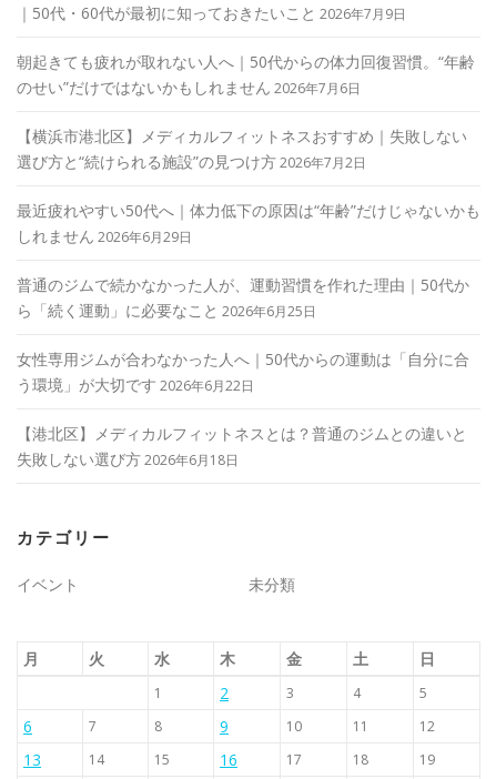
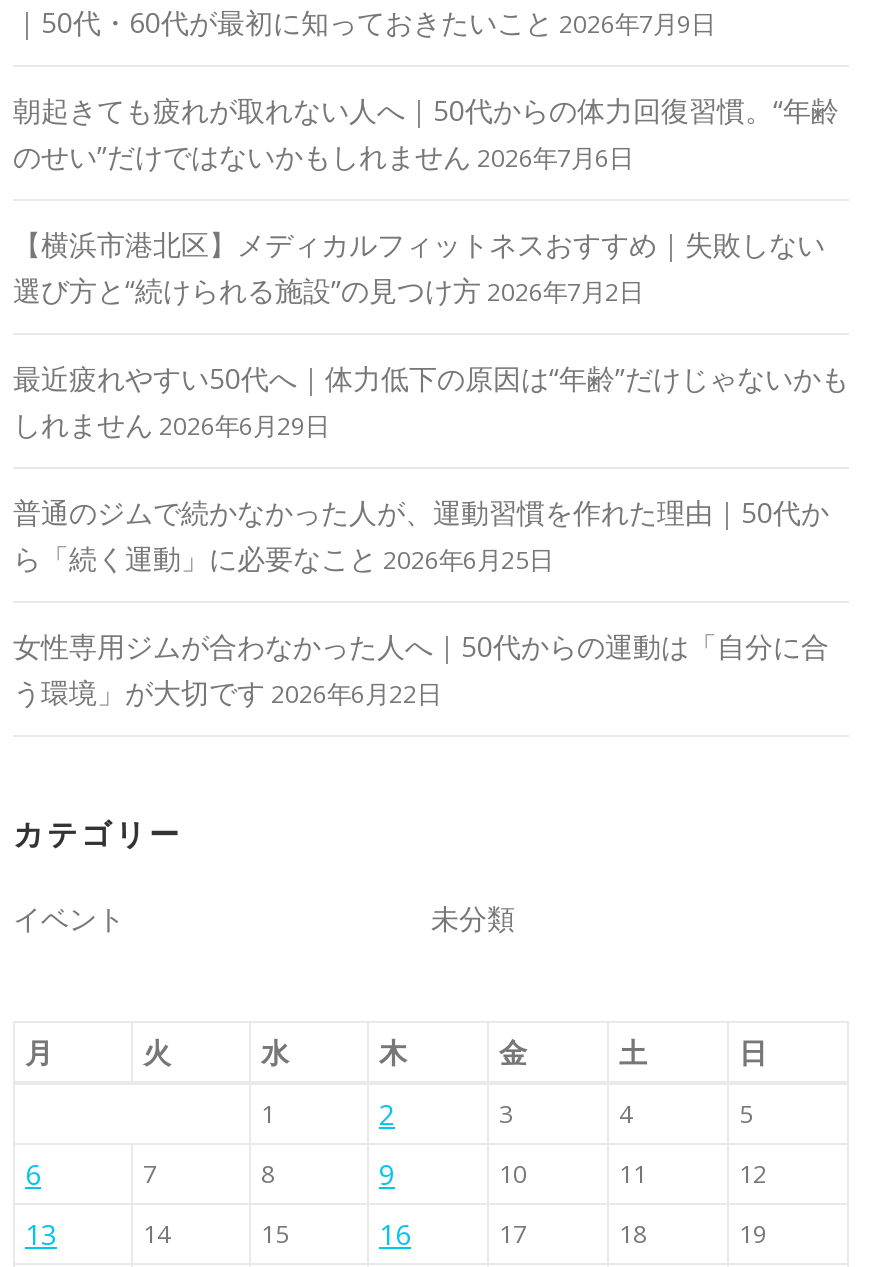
- 【港北区】メディカルフィットネスとは？普通のジムとの違いと
- 失敗しない選び方 2026年6月18日
